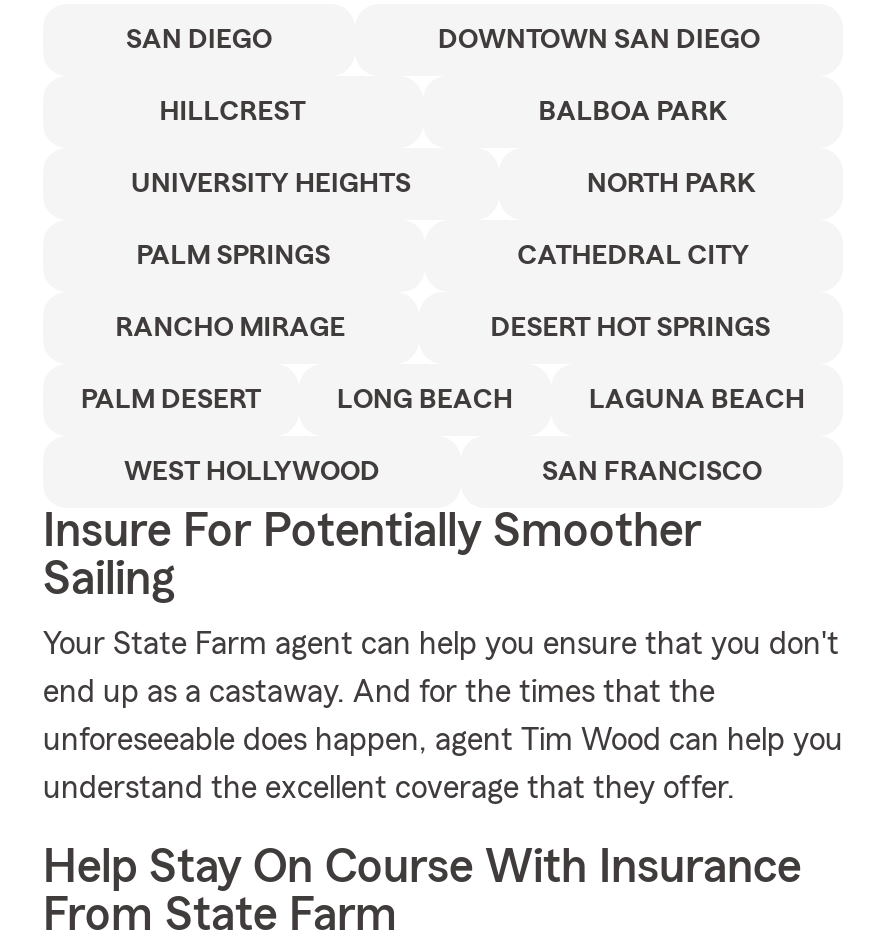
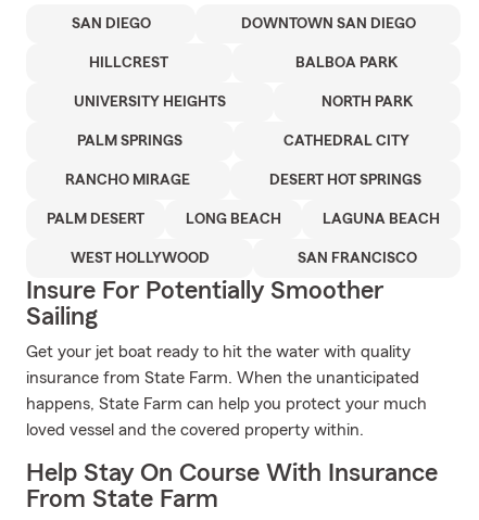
- Your State Farm agent can help you ensure that you don't
+ Get your jet boat ready to hit the water with quality

- end up as a castaway. And for the times that the
+ insurance from State Farm. When the unanticipated

- unforeseeable does happen, agent Tim Wood can help you
+ happens, State Farm can help you protect your much

- understand the excellent coverage that they offer.
+ loved vessel and the covered property within.
